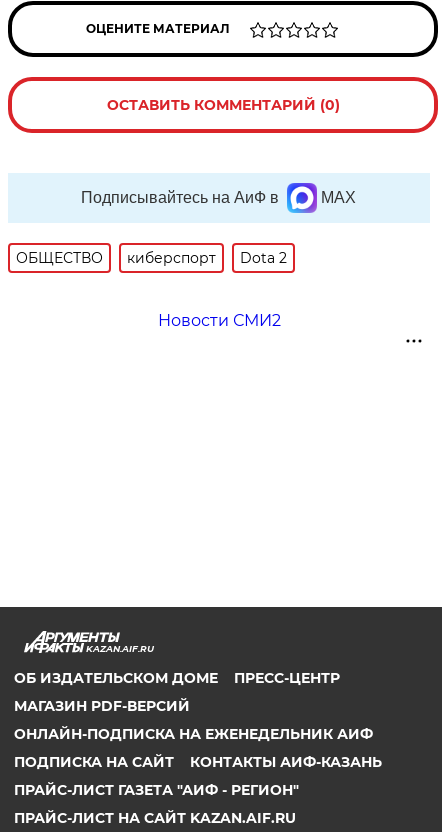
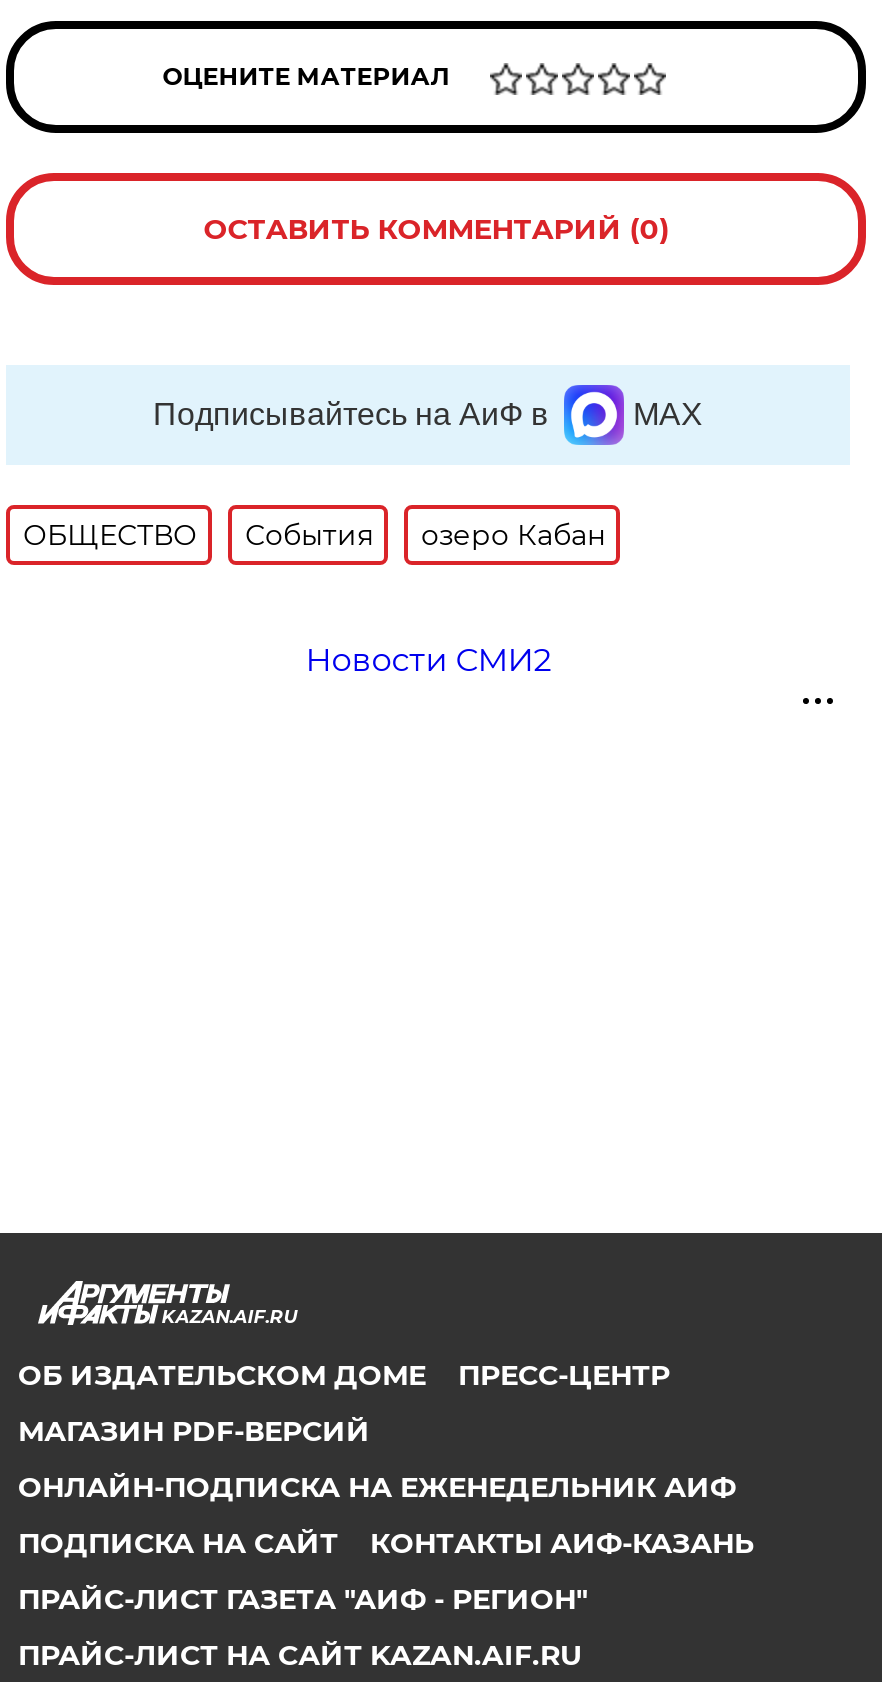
- киберспорт
- Dota 2
+ События
+ озеро Кабан
